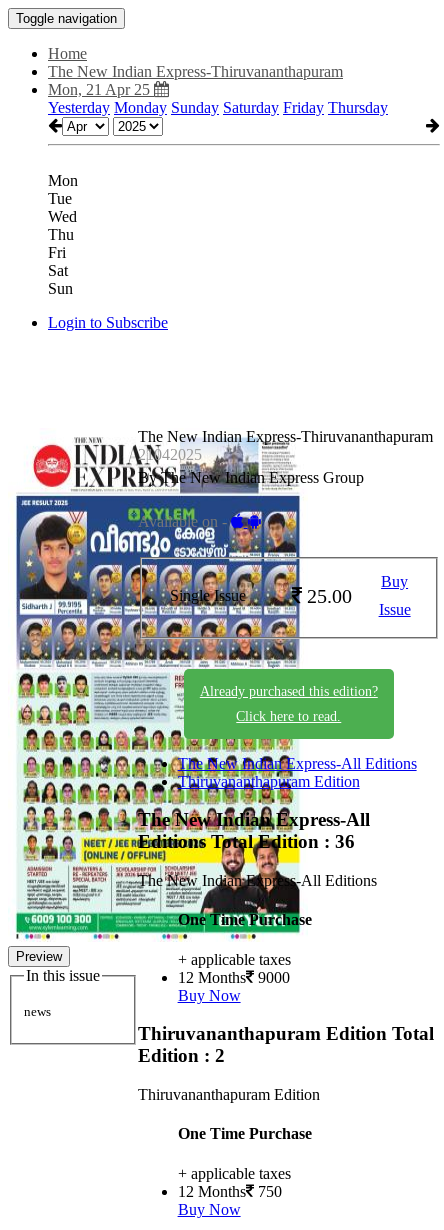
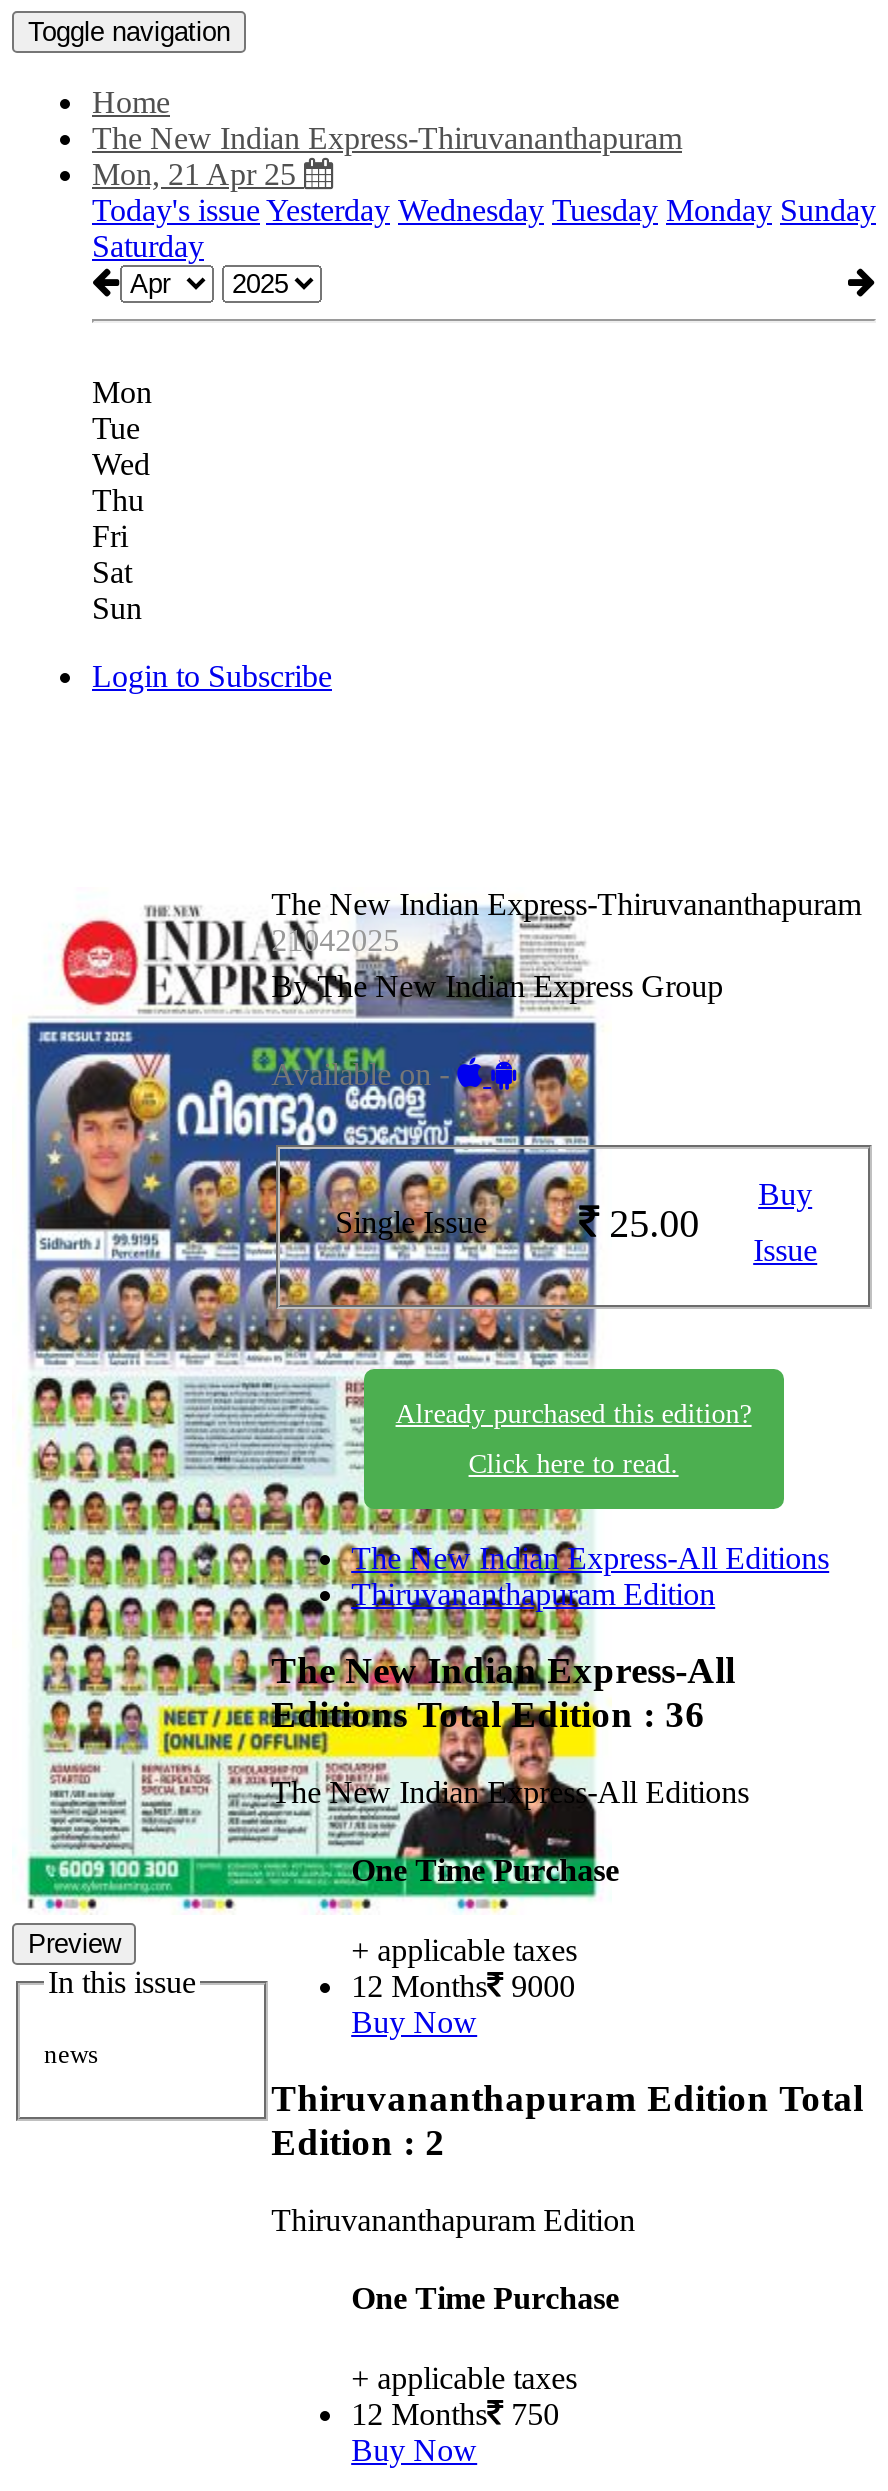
- Yesterday Monday Sunday Saturday Friday Thursday
+ Today's issue Yesterday Wednesday Tuesday Monday Sunday
+ Saturday
